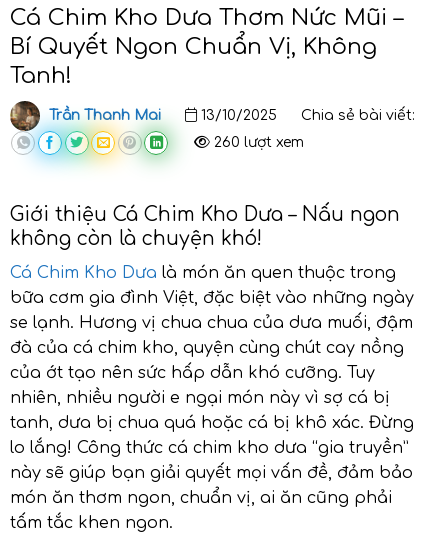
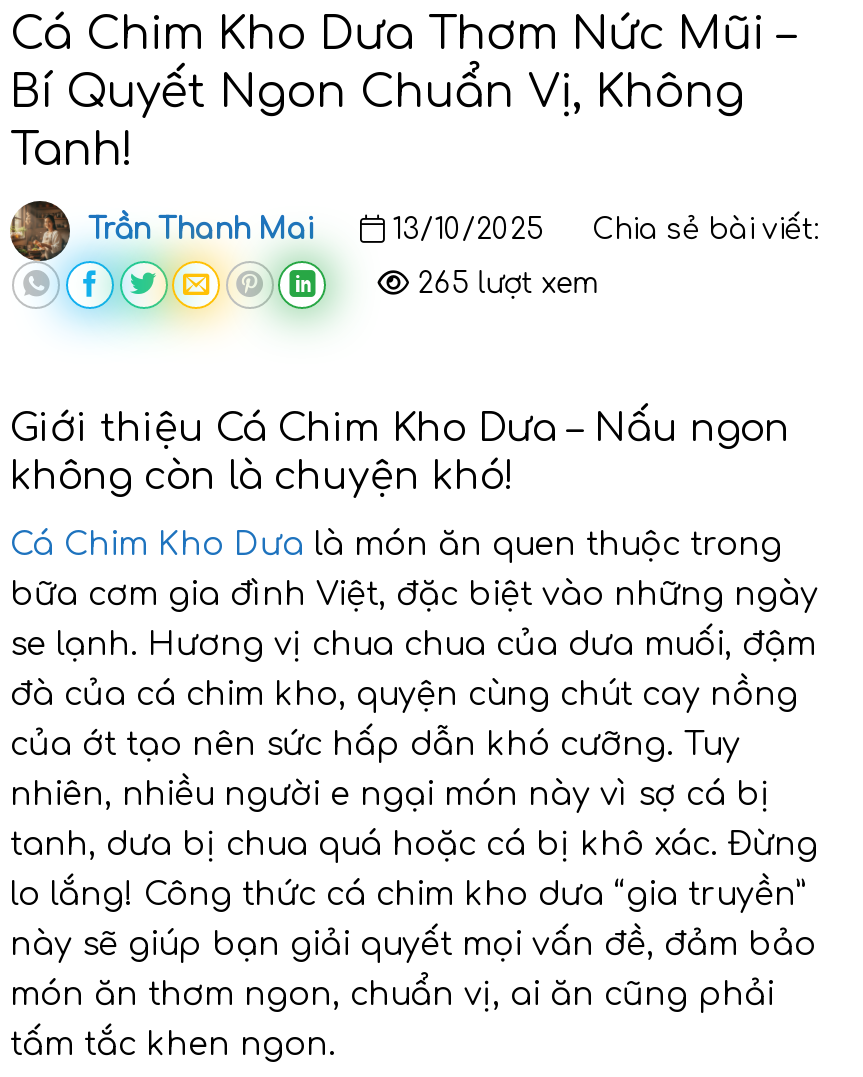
- 260 lượt xem
+ 265 lượt xem
